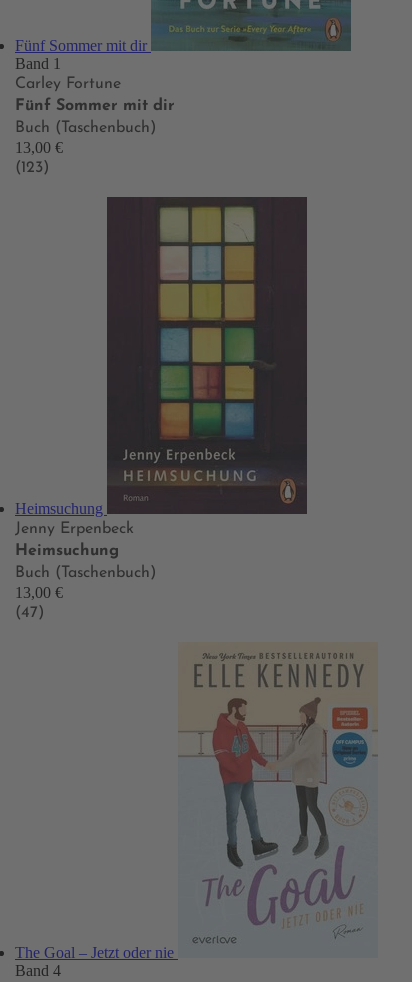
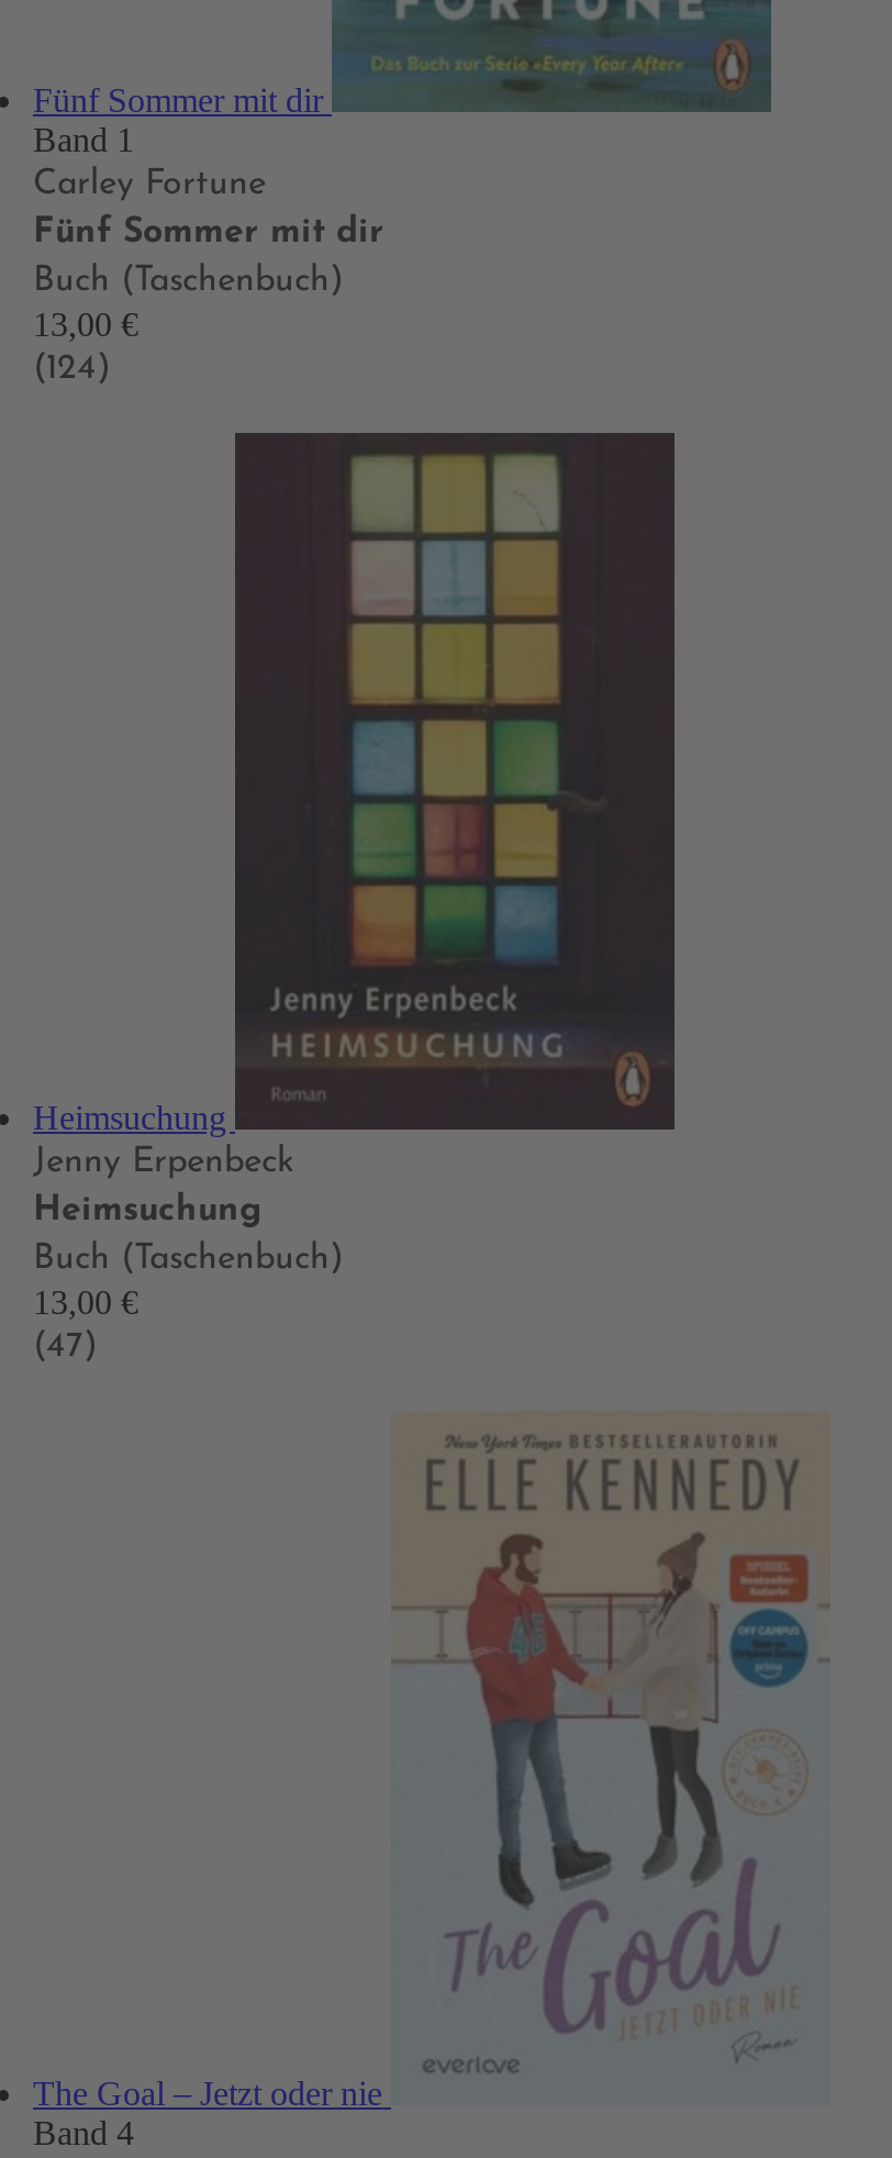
- (123)
+ (124)
